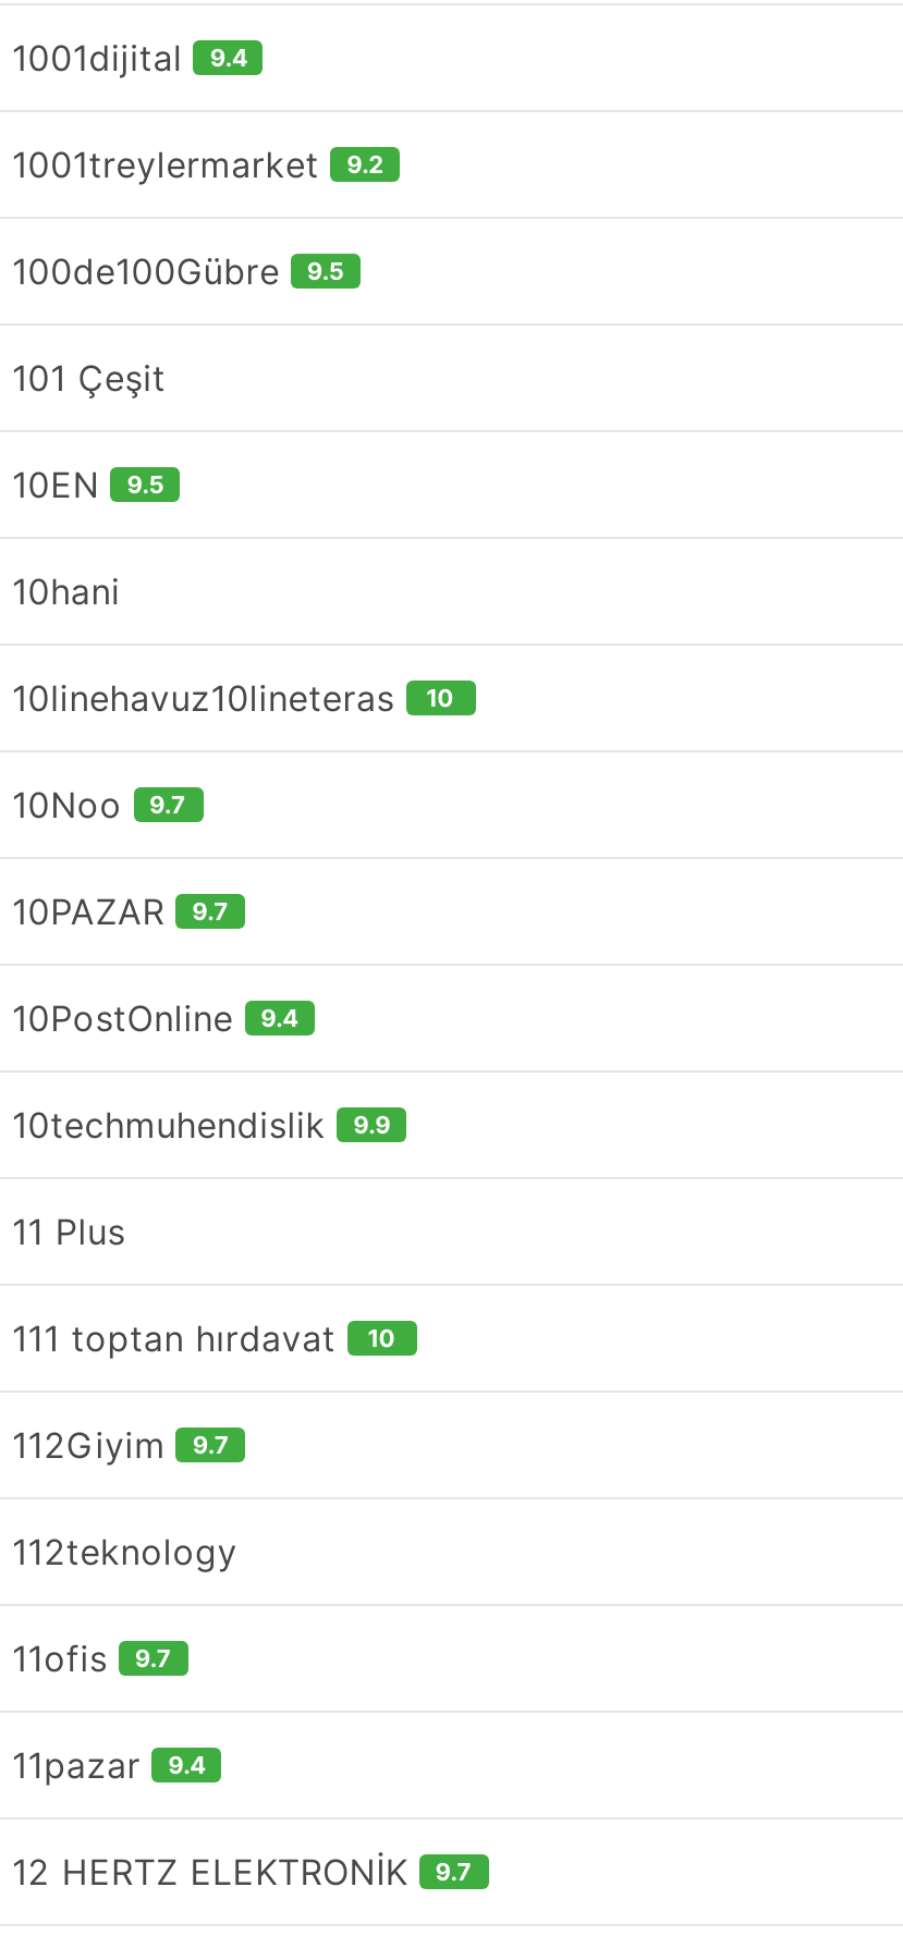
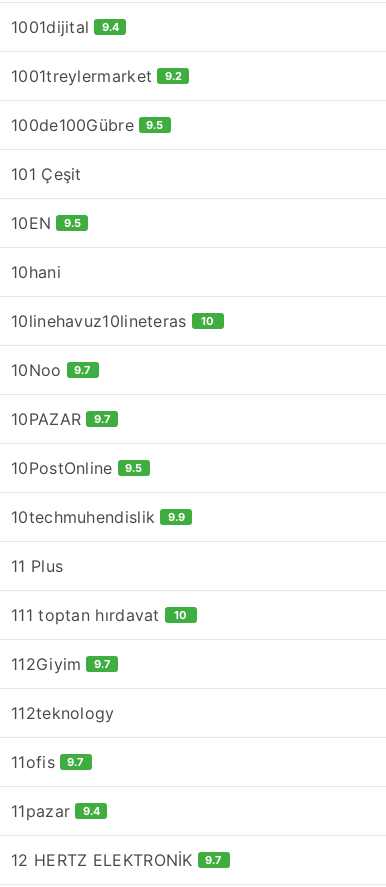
- 10PostOnline 9.4
+ 10PostOnline 9.5
